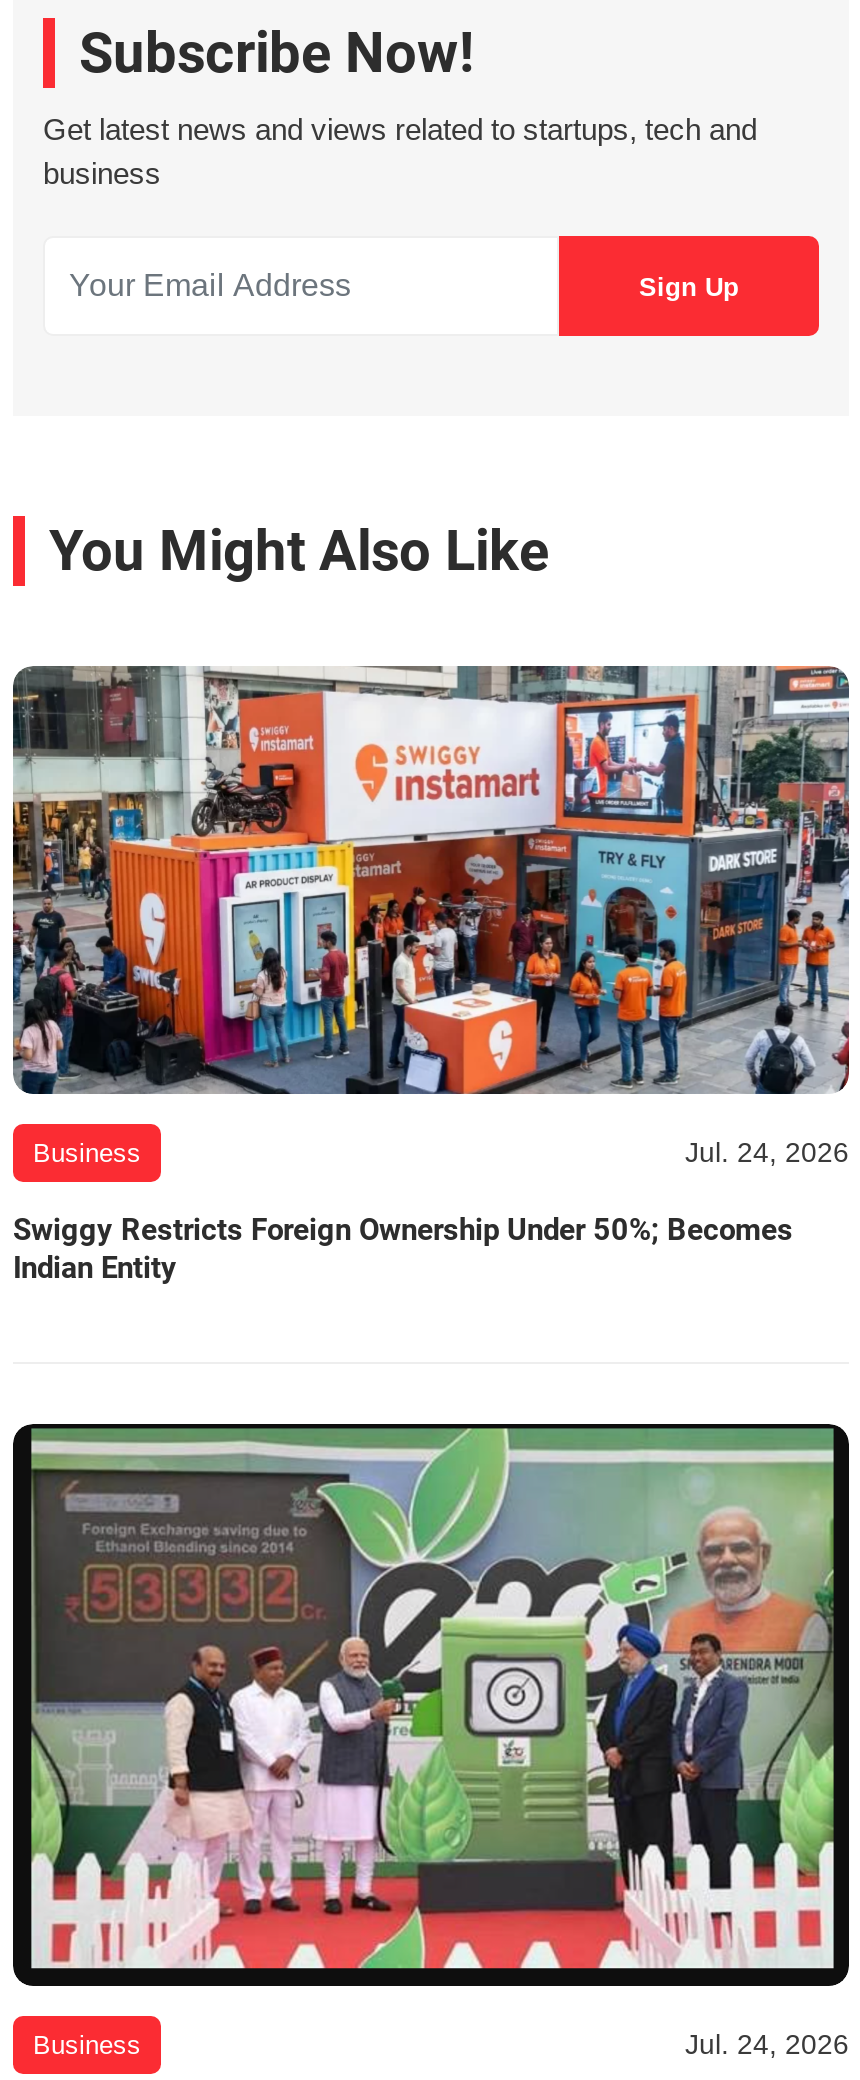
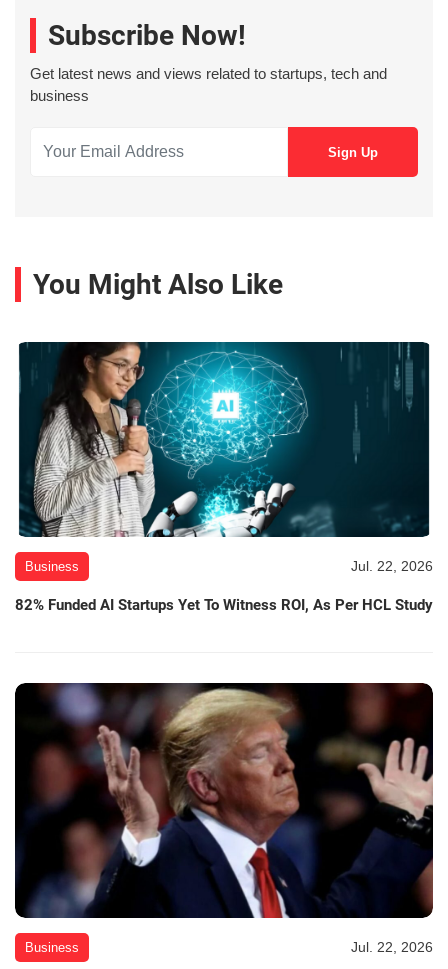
- [image]
- Jul. 24, 2026
+ [image]
+ Jul. 22, 2026

- Swiggy Restricts Foreign Ownership Under 50%; Becomes
- Indian Entity
+ 82% Funded AI Startups Yet To Witness ROI, As Per HCL Study

- [image]
- Jul. 24, 2026
+ [image]
+ Jul. 22, 2026
